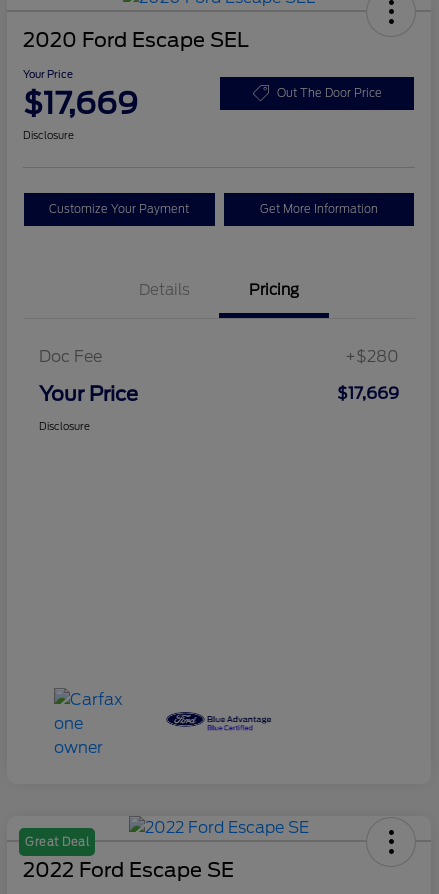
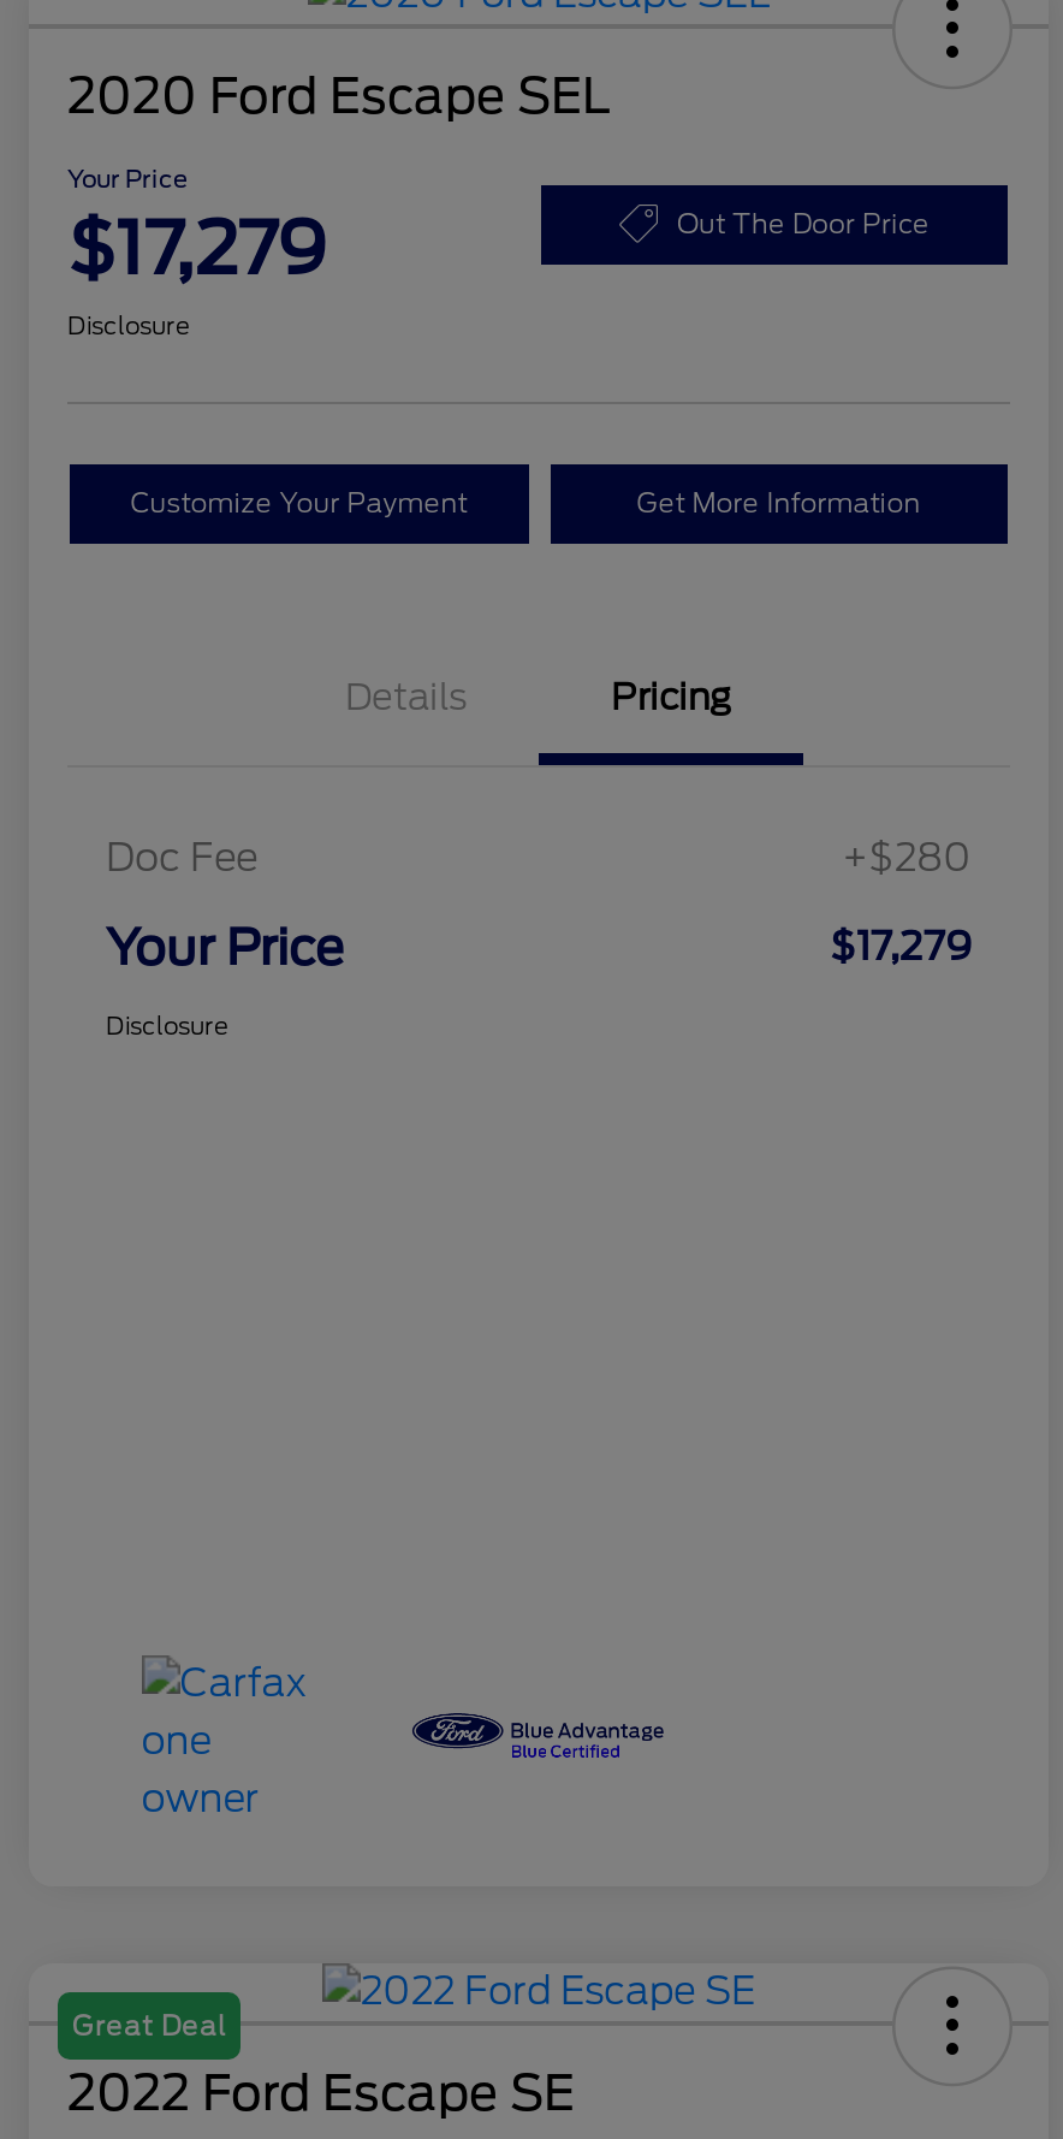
- $17,669
+ $17,279

- $17,669
+ $17,279
